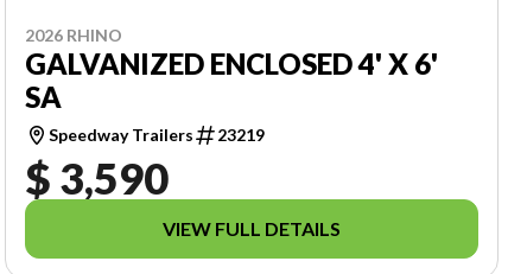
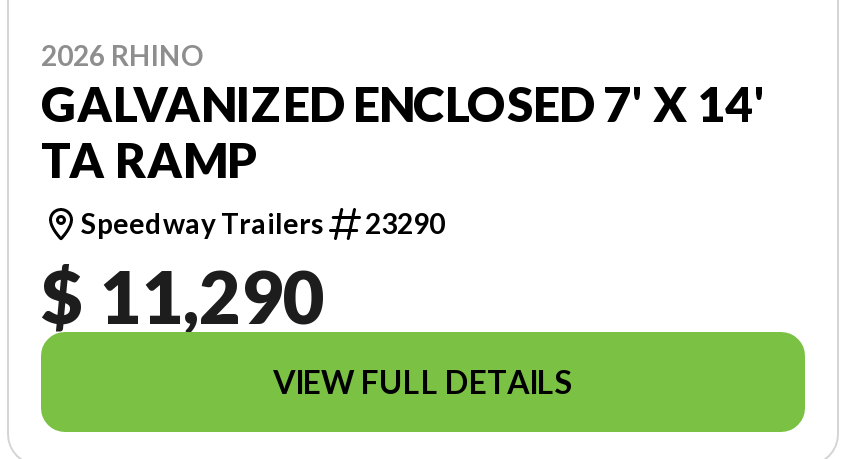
- GALVANIZED ENCLOSED 4' X 6'
- SA
+ GALVANIZED ENCLOSED 7' X 14'
+ TA RAMP

- Speedway Trailers 23219
+ Speedway Trailers 23290

- $ 3,590
+ $ 11,290
